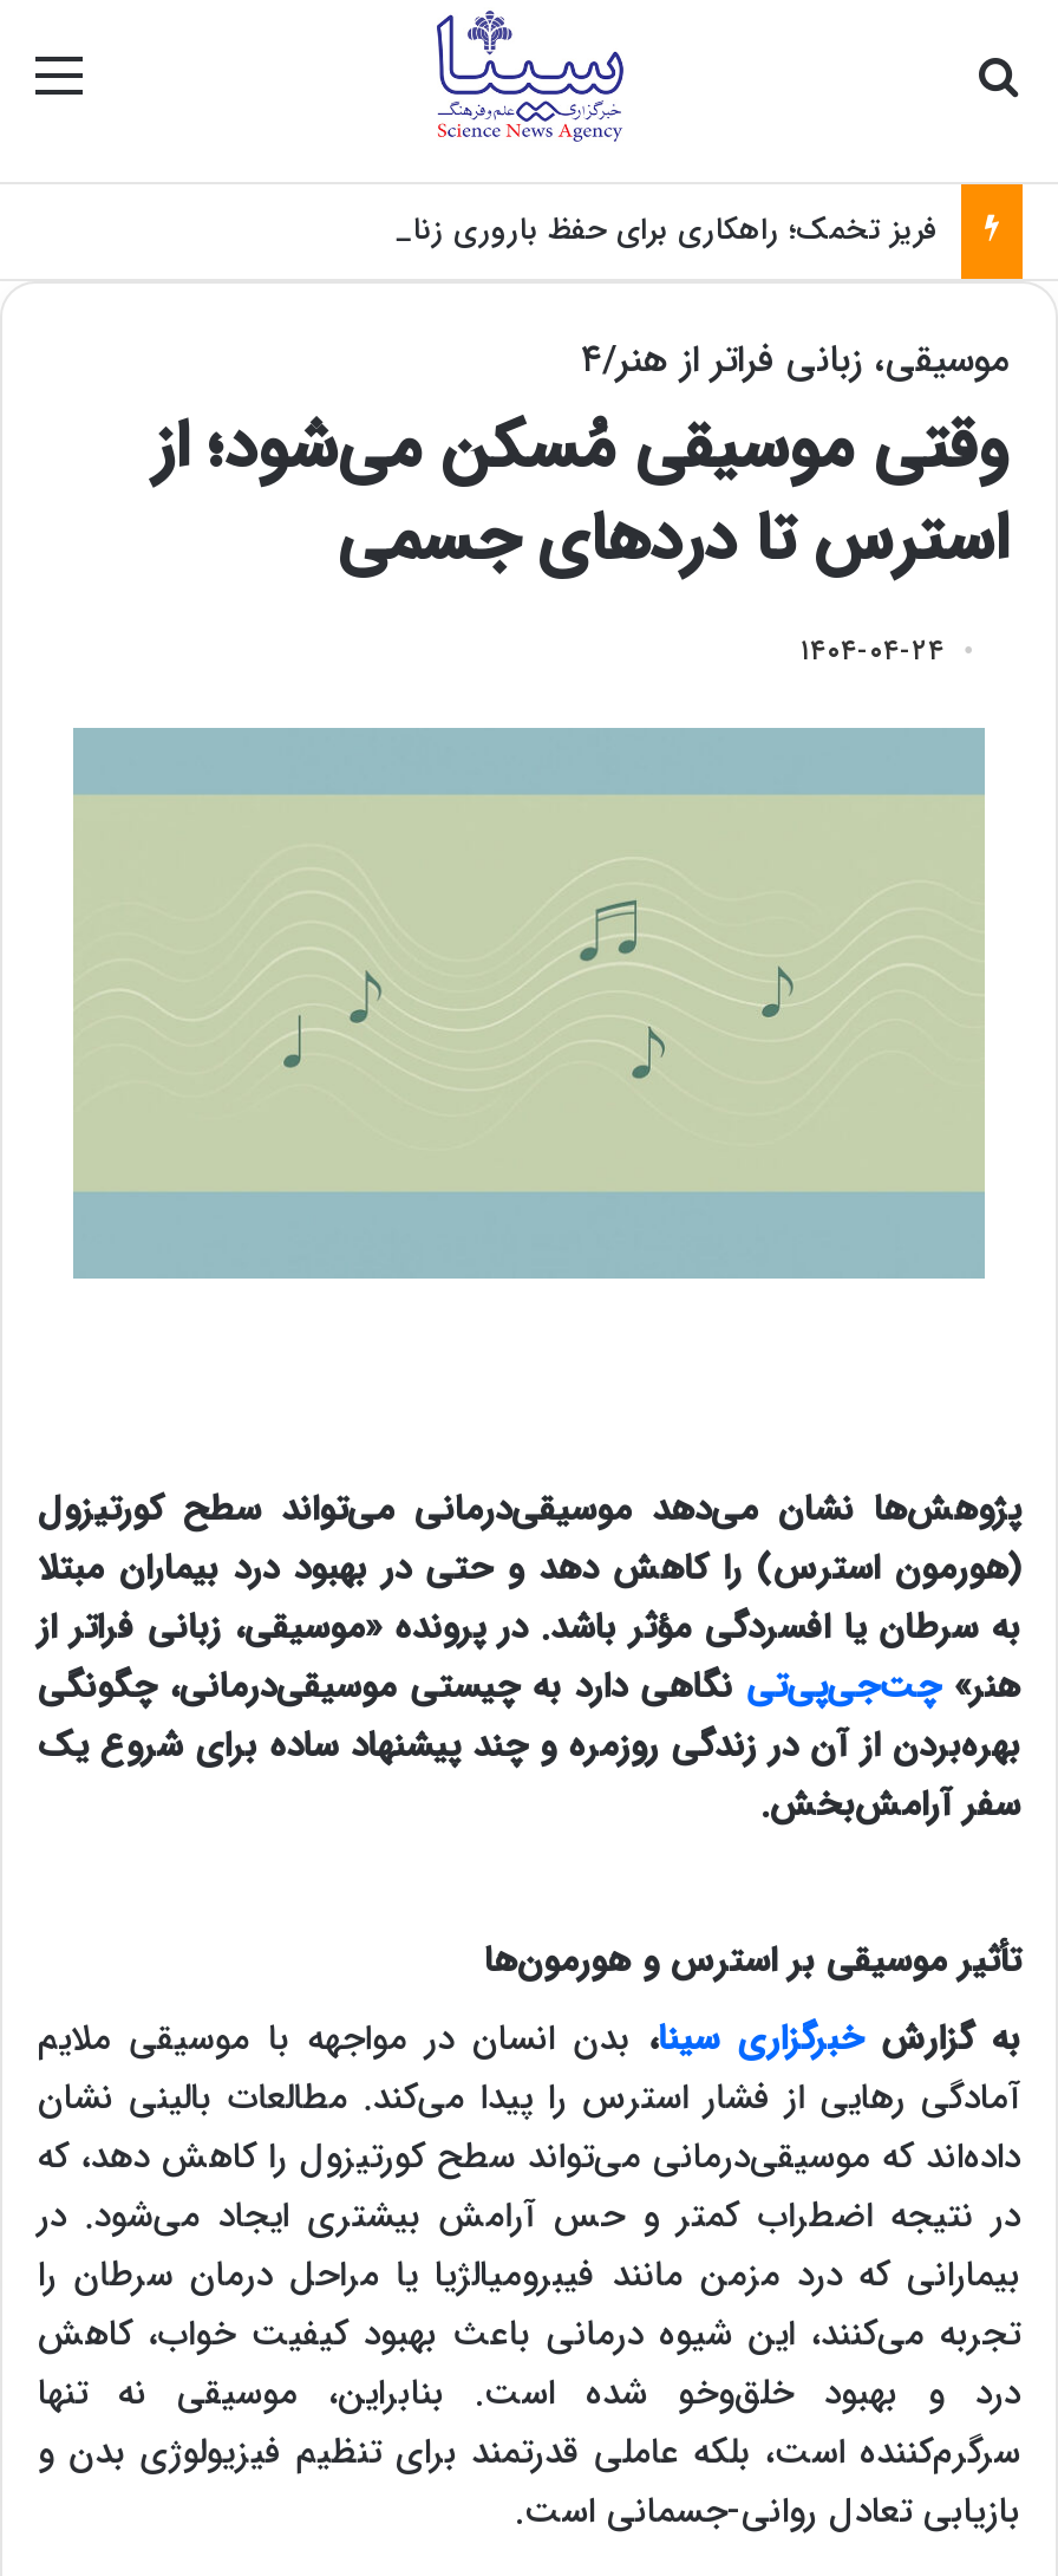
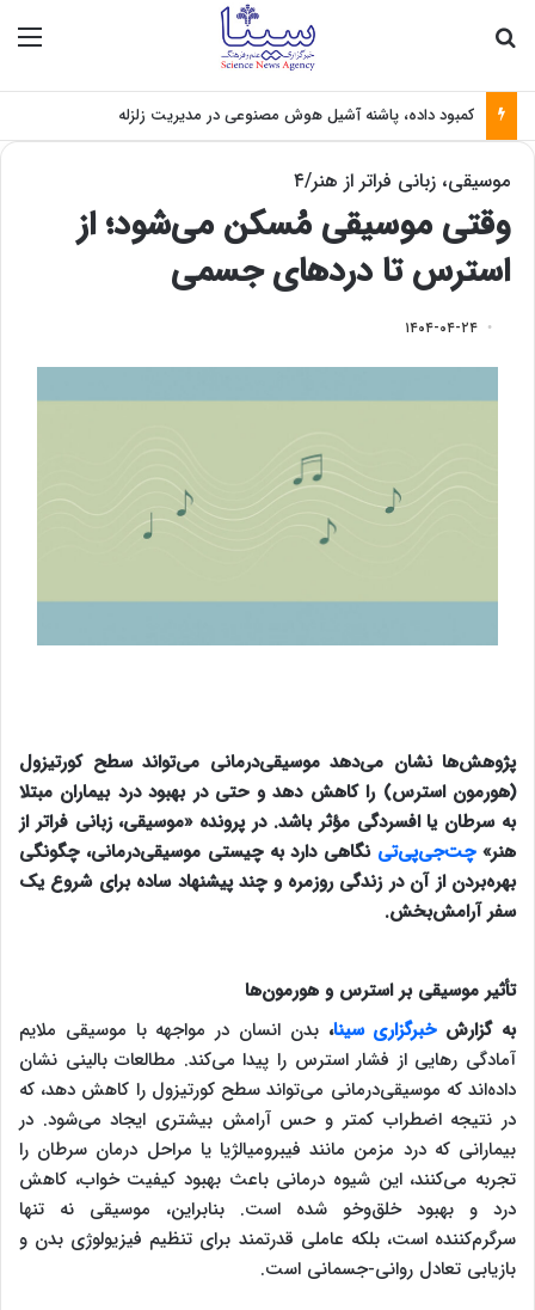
- فریز تخمک؛ راهکاری برای حفظ باروری زنان
+ کمبود داده، پاشنه آشیل هوش مصنوعی در مدیریت زلزله
